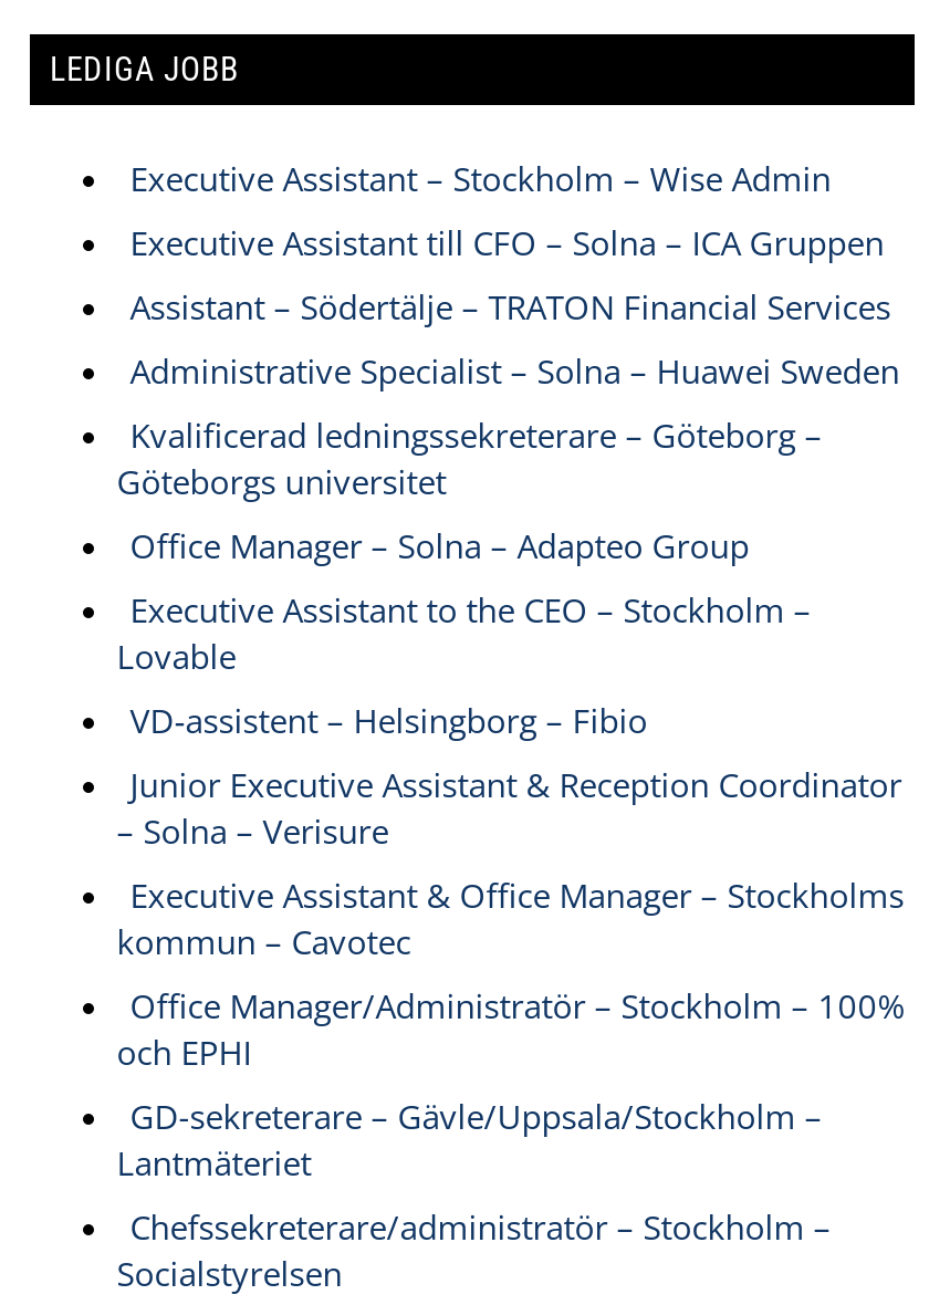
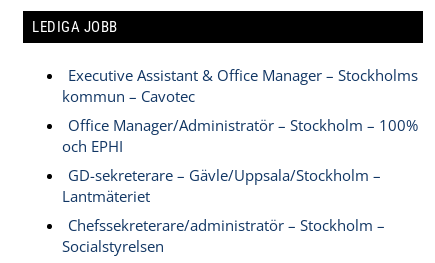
- Executive Assistant – Stockholm – Wise Admin
- Executive Assistant till CFO – Solna – ICA Gruppen
- Assistant – Södertälje – TRATON Financial Services
- Administrative Specialist – Solna – Huawei Sweden
- Kvalificerad ledningssekreterare – Göteborg –
- Göteborgs universitet
- Office Manager – Solna – Adapteo Group
- Executive Assistant to the CEO – Stockholm –
- Lovable
- VD‑assistent – Helsingborg – Fibio
- Junior Executive Assistant & Reception Coordinator
- – Solna – Verisure
